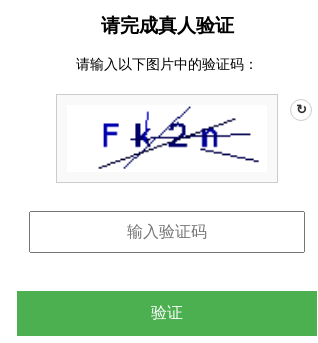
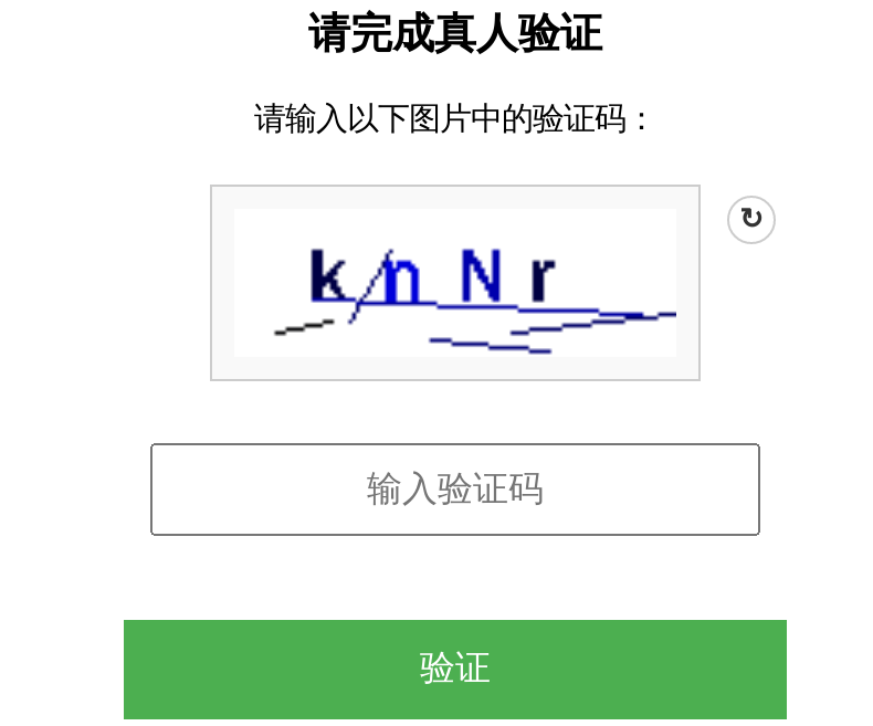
- [image]
+ [image]
